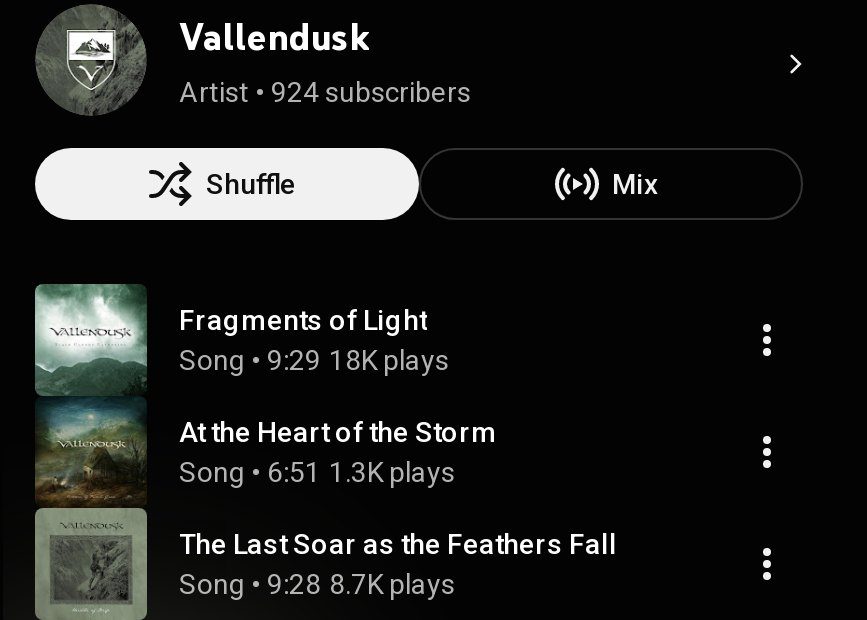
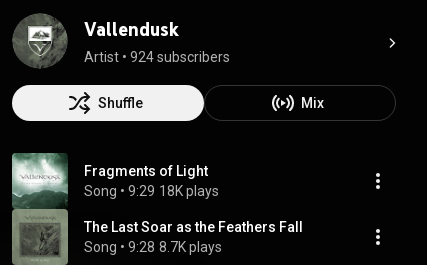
- [image]
- At the Heart of the Storm
- Song • 6:51 1.3K plays
